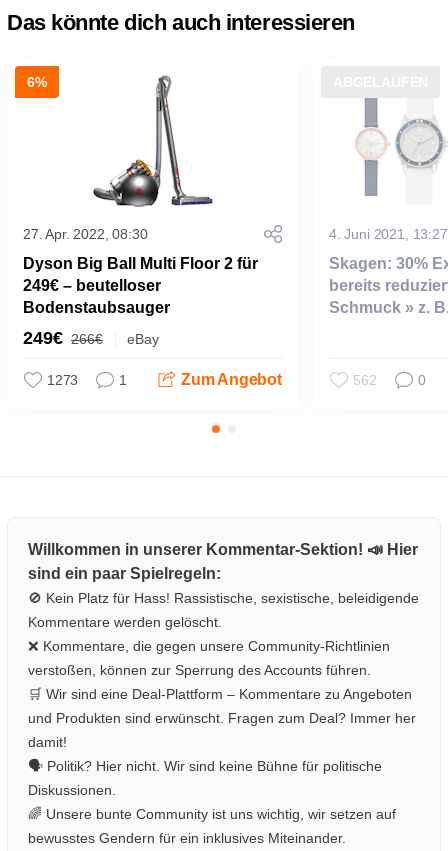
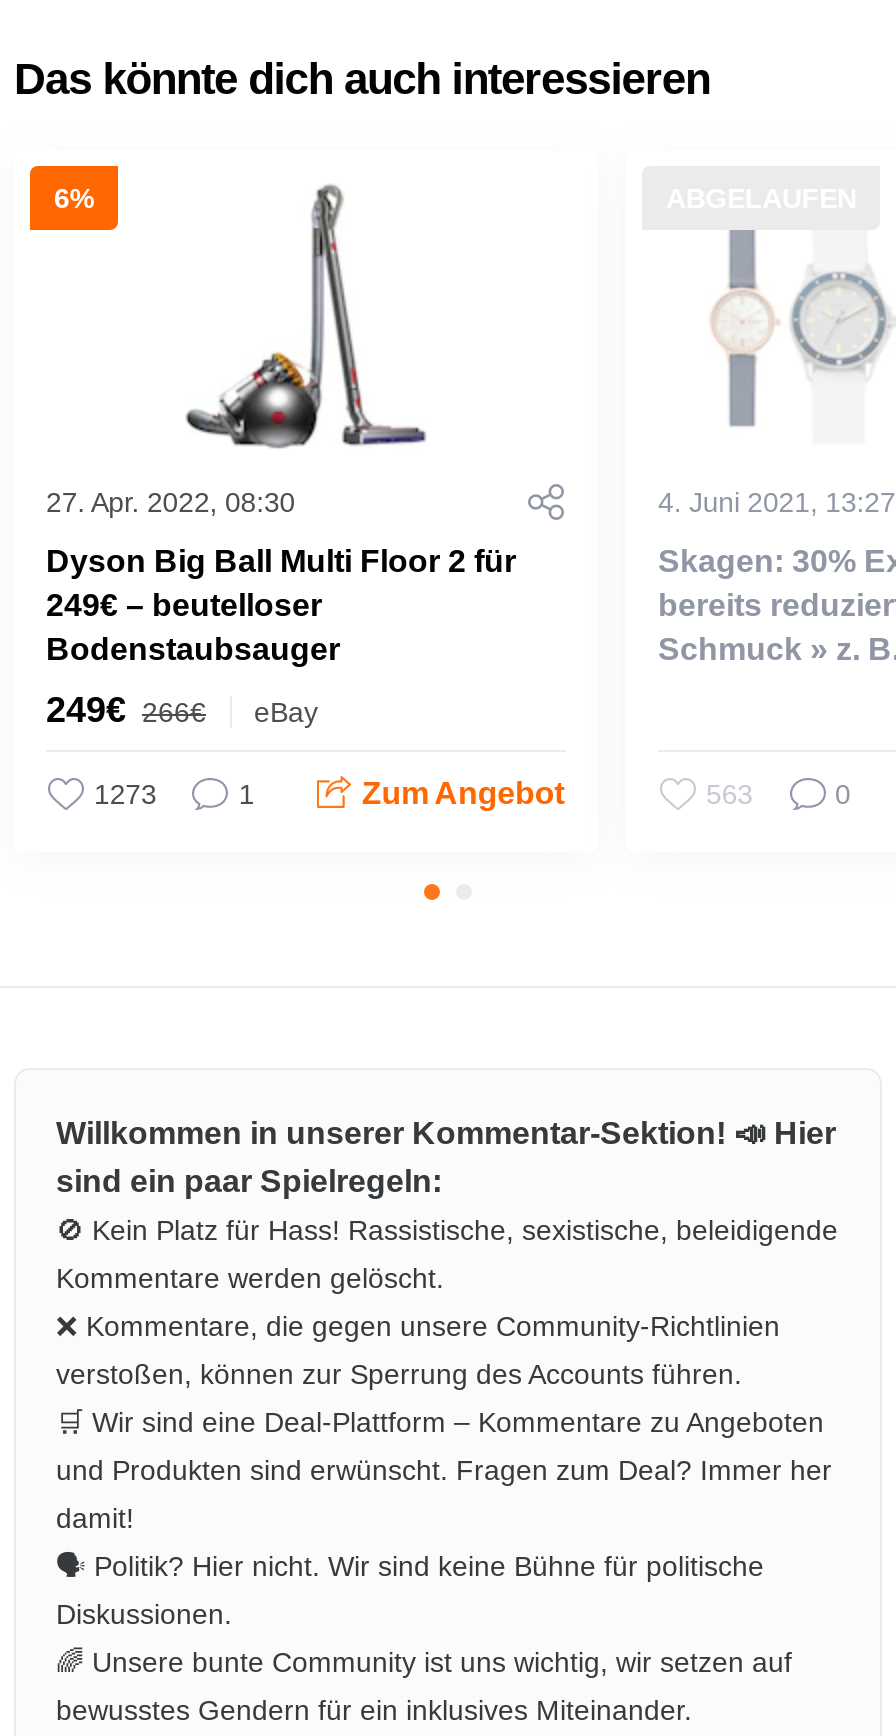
- 562
+ 563
